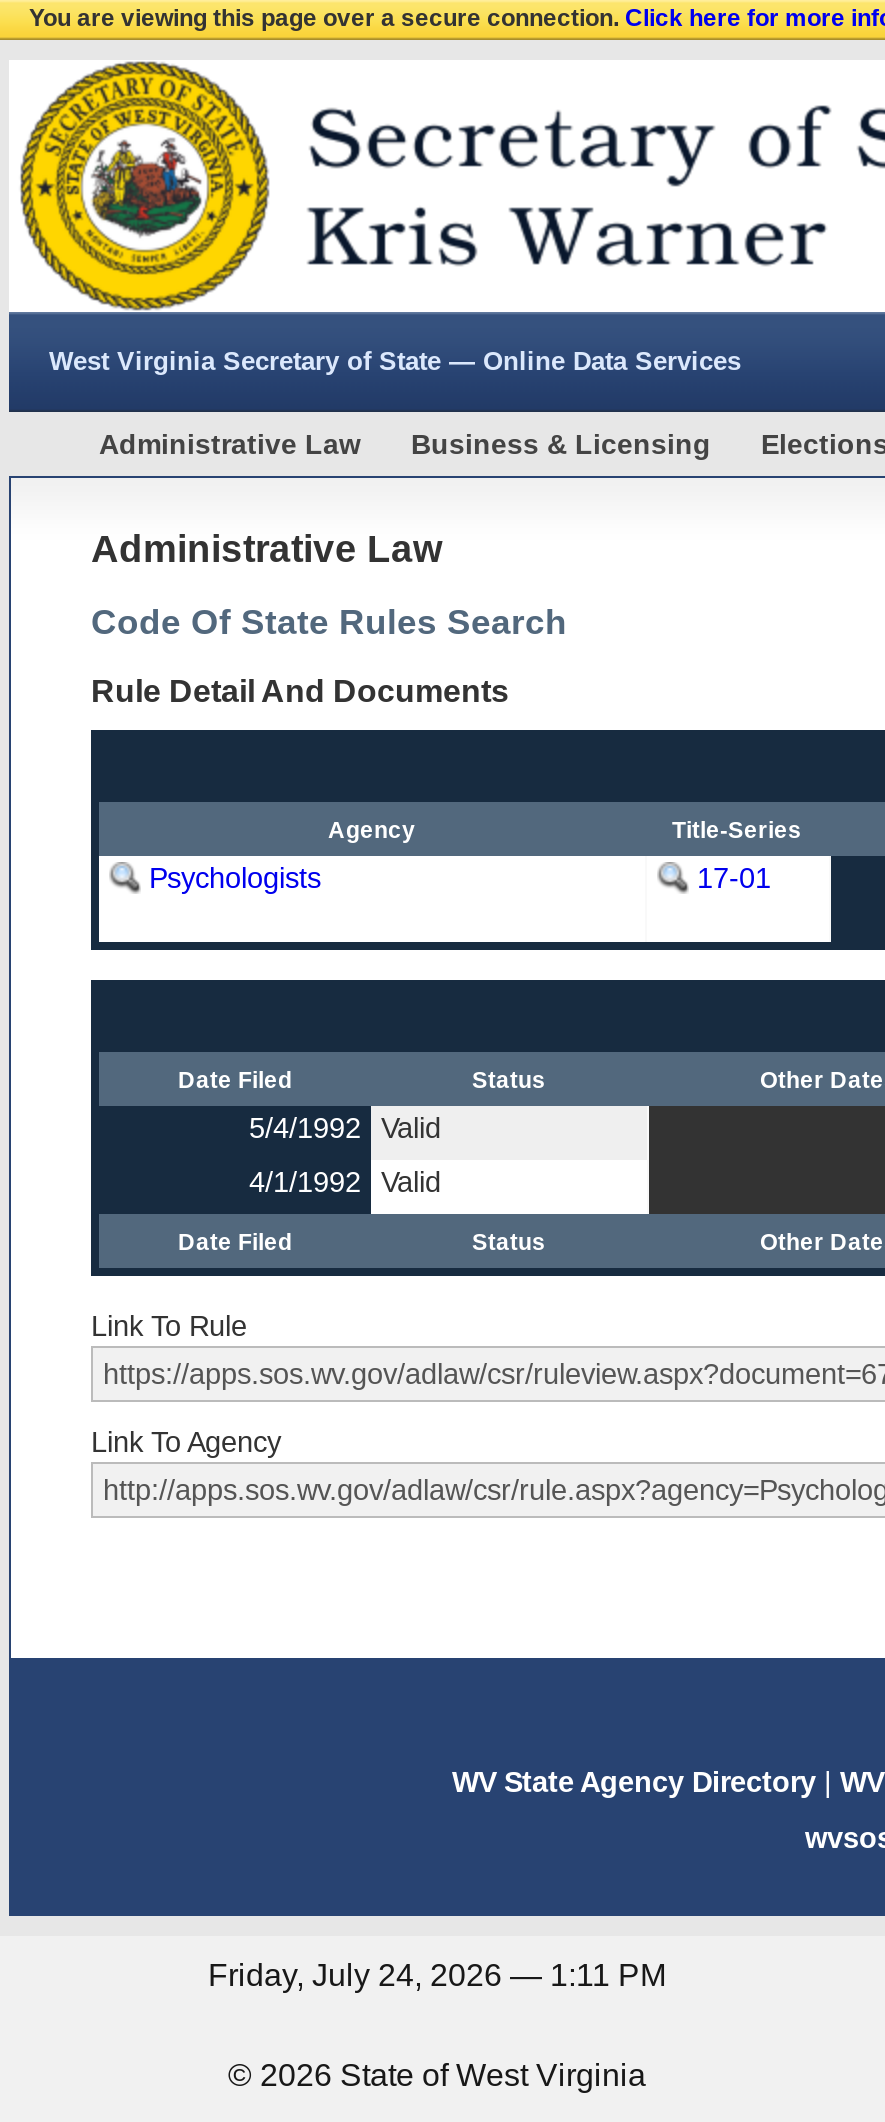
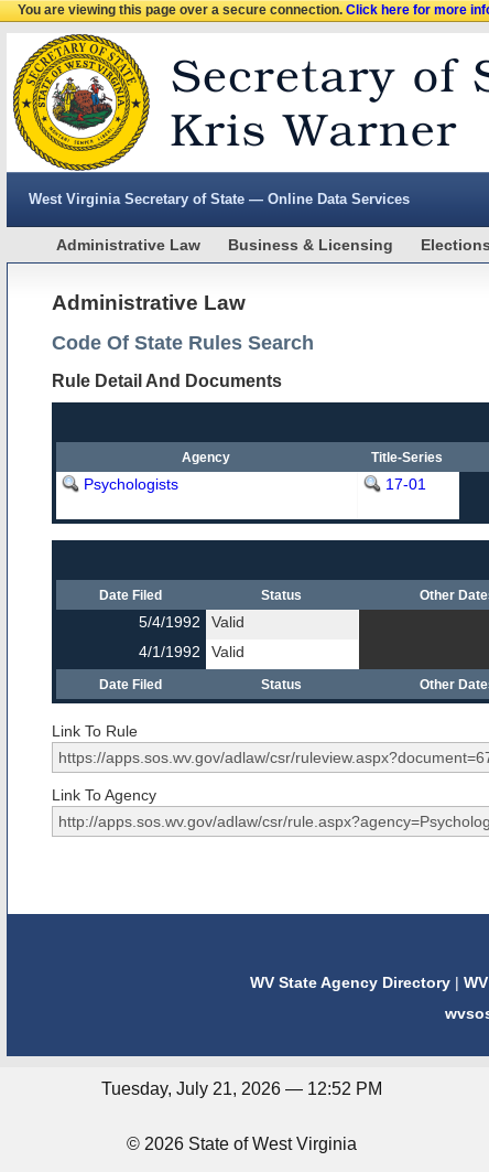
- Friday, July 24, 2026 — 1:11 PM
+ Tuesday, July 21, 2026 — 12:52 PM
